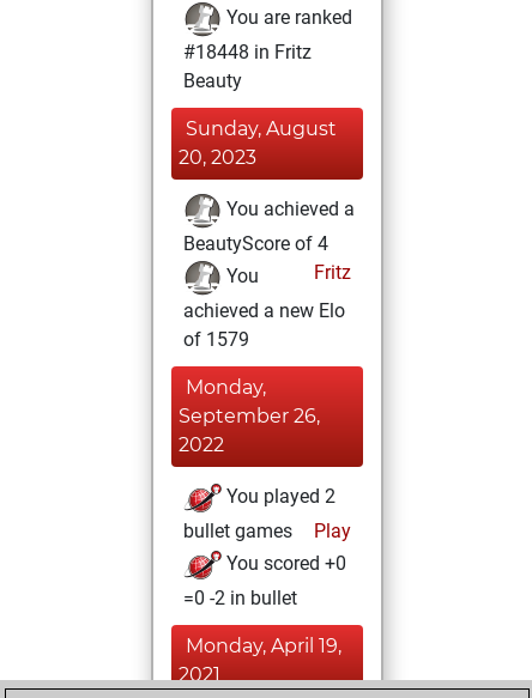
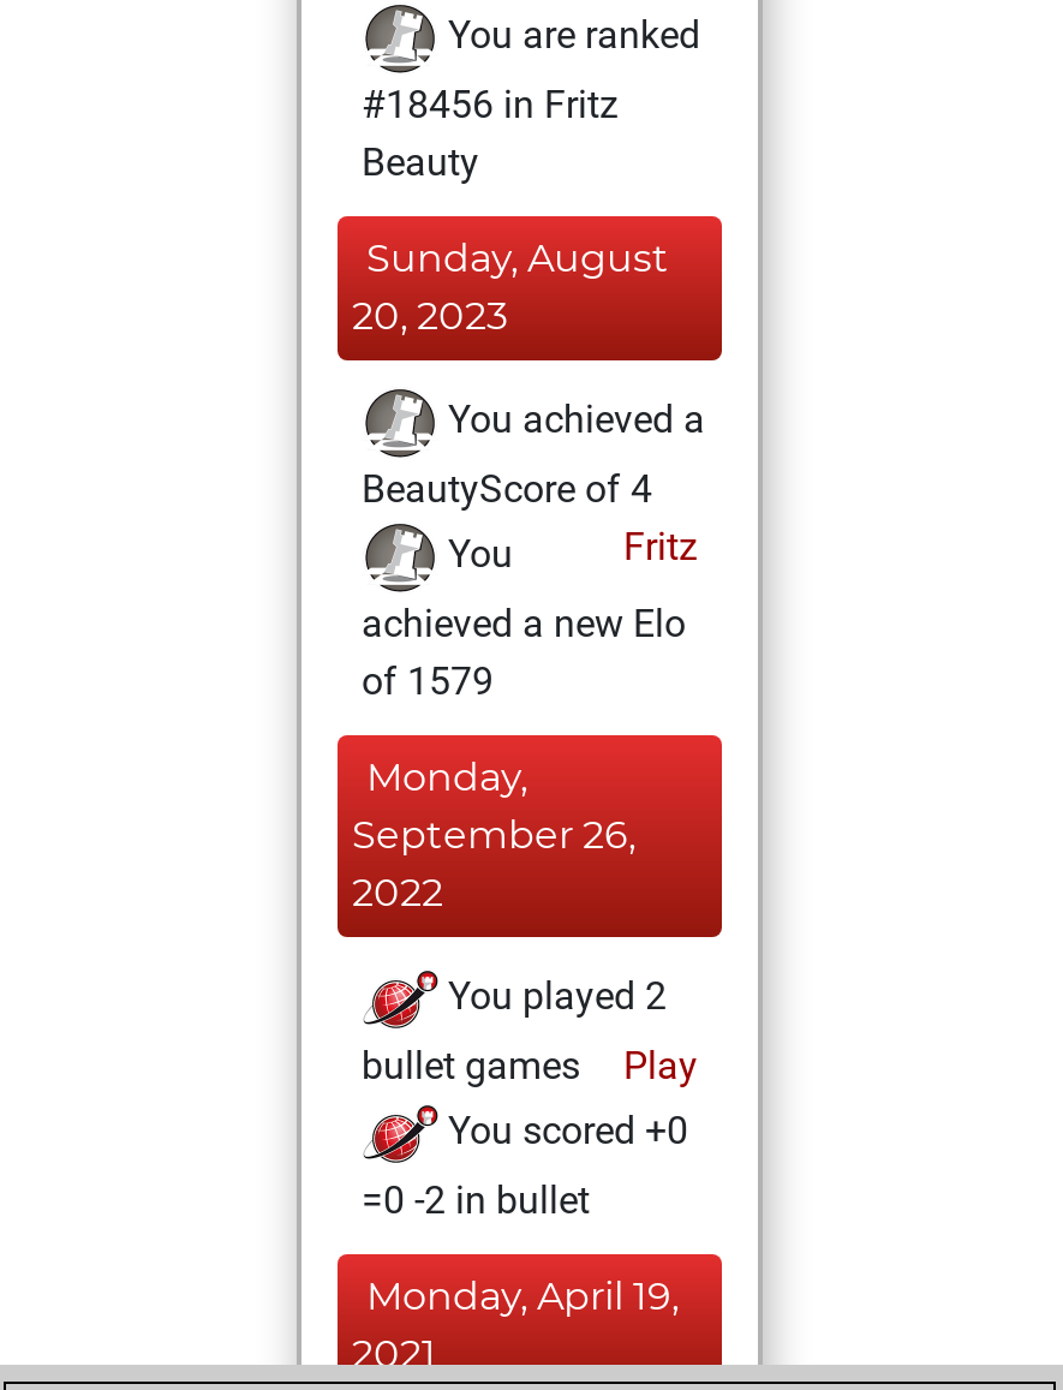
- #18448 in Fritz
+ #18456 in Fritz
